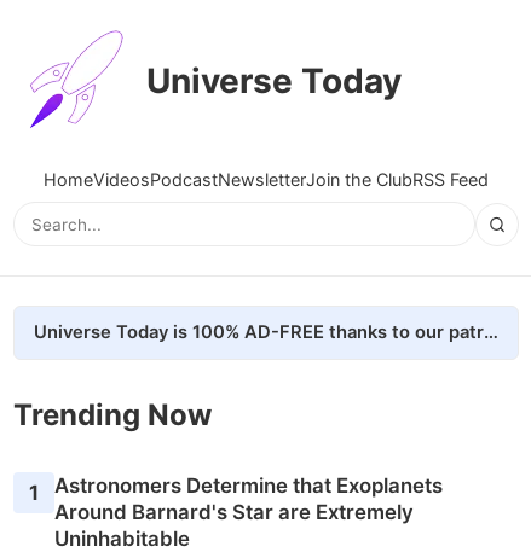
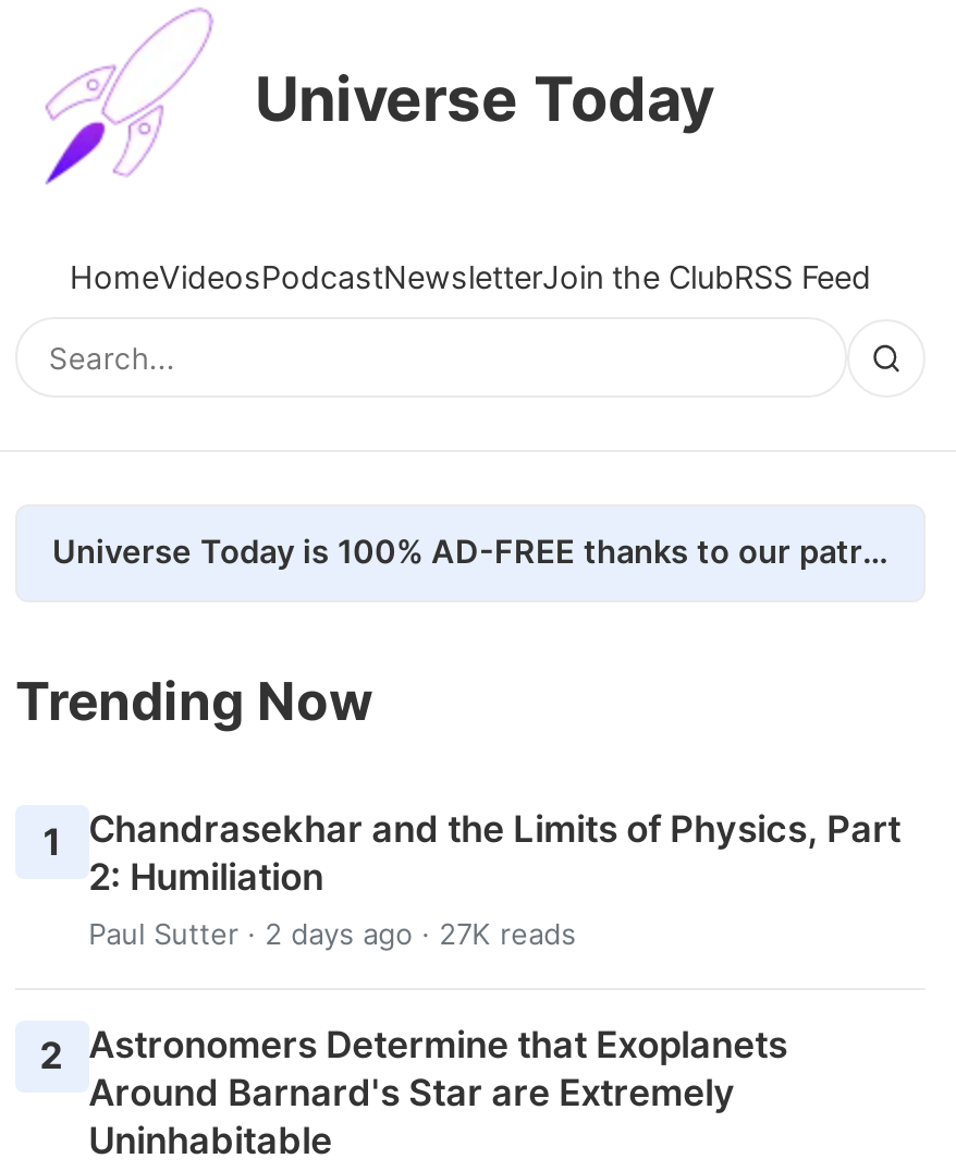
- Astronomers Determine that Exoplanets
+ Chandrasekhar and the Limits of Physics, Part
+ 2: Humiliation
+ Paul Sutter · 2 days ago · 27K reads
+ 2 Astronomers Determine that Exoplanets
